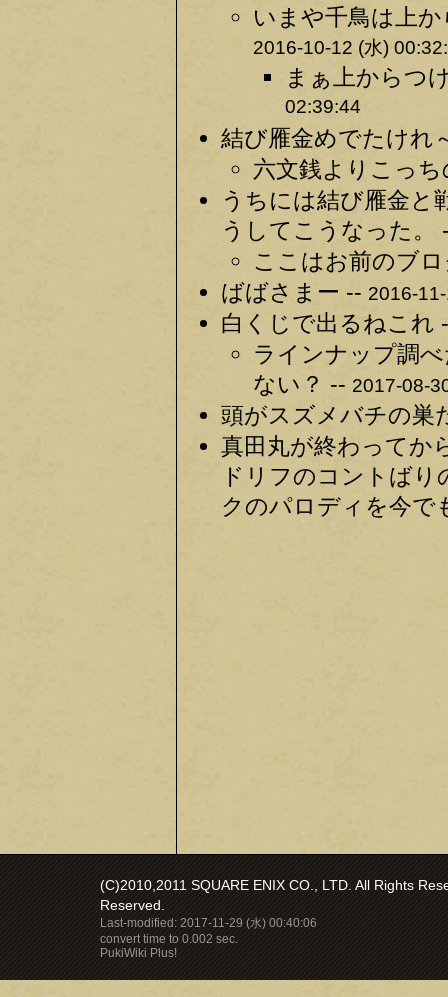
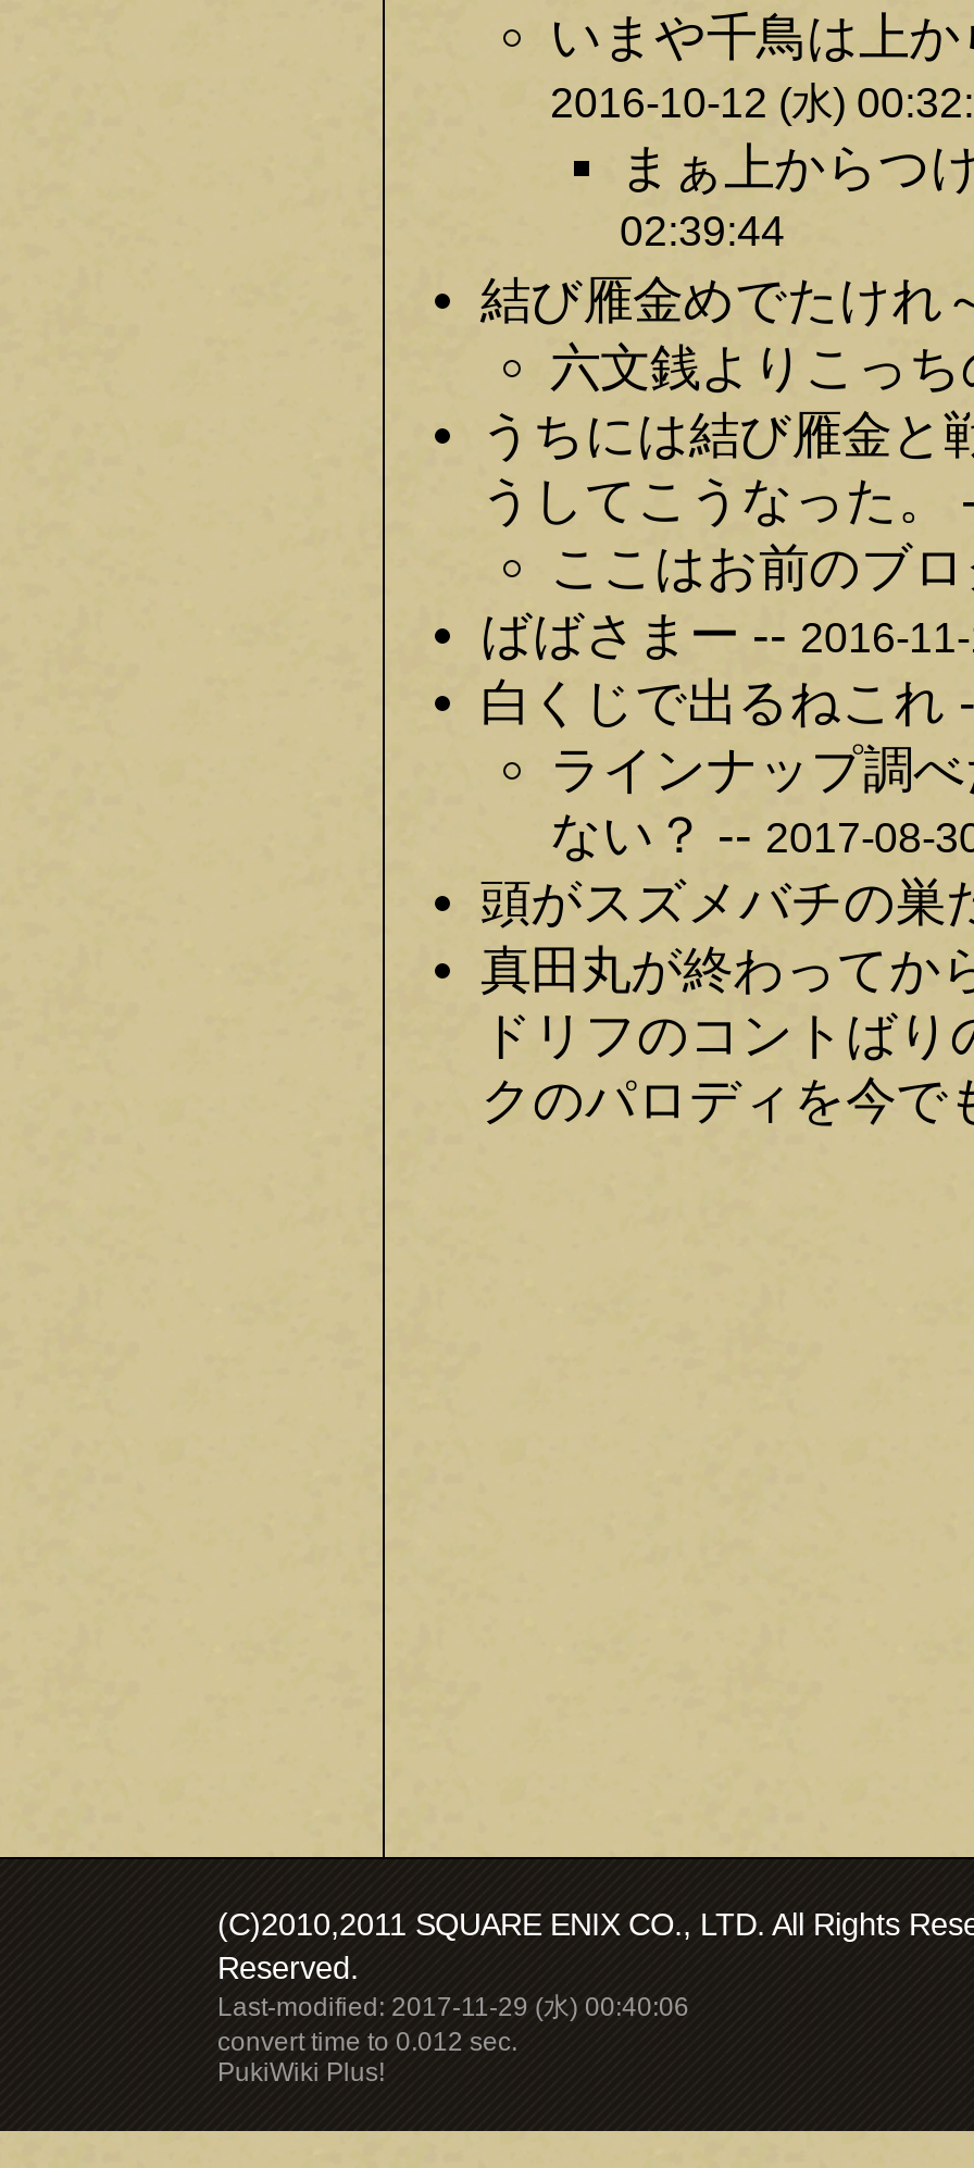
- convert time to 0.002 sec.
+ convert time to 0.012 sec.
